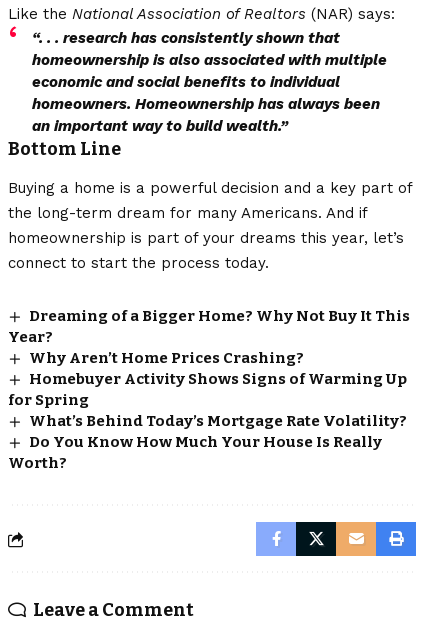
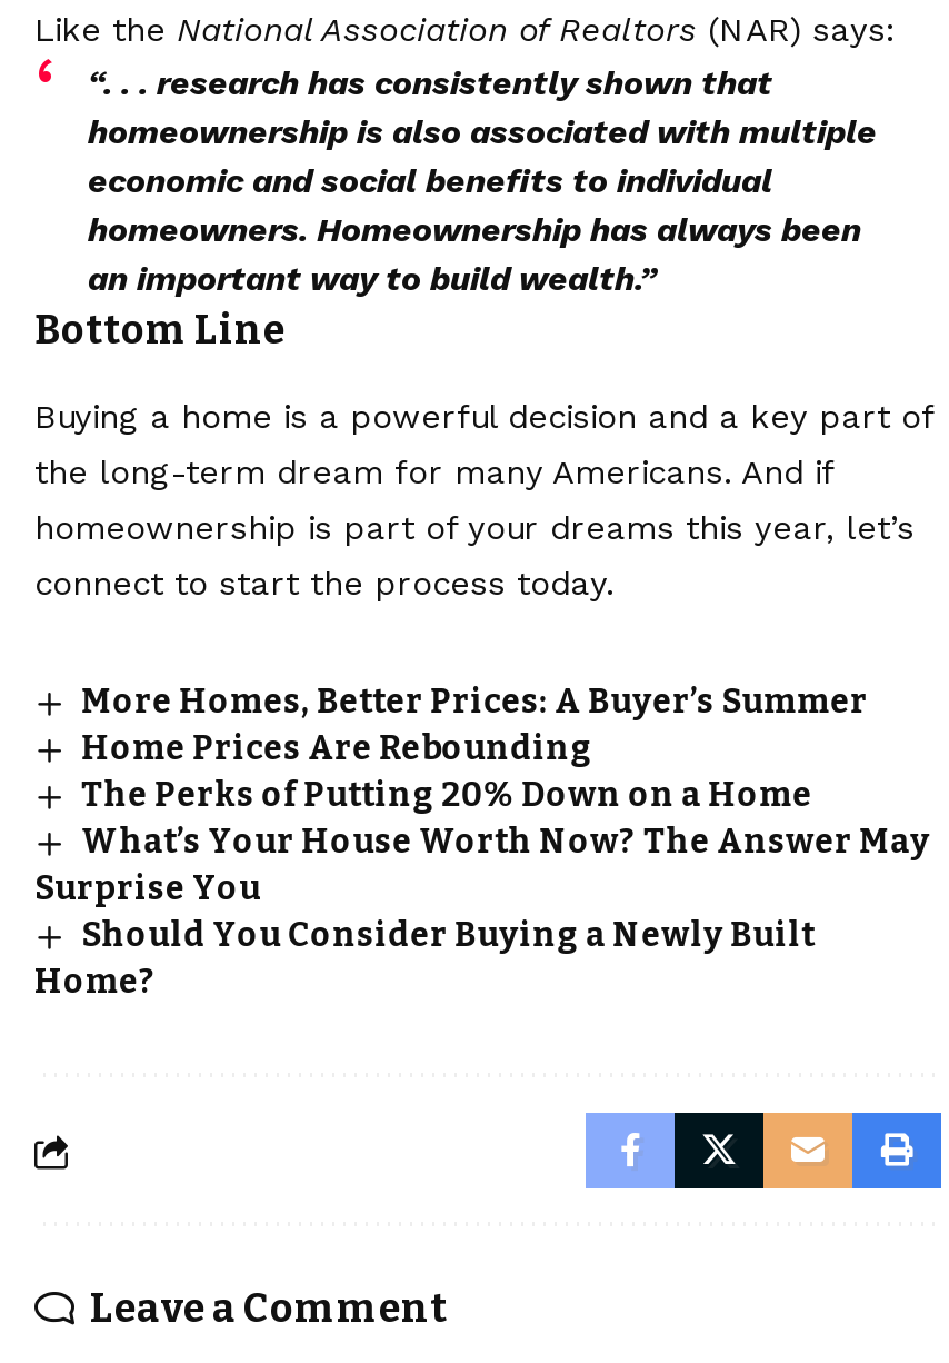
- Dreaming of a Bigger Home? Why Not Buy It This
- Year?
- Why Aren’t Home Prices Crashing?
- Homebuyer Activity Shows Signs of Warming Up
- for Spring
- What’s Behind Today’s Mortgage Rate Volatility?
- Do You Know How Much Your House Is Really
- Worth?
+ More Homes, Better Prices: A Buyer’s Summer
+ Home Prices Are Rebounding
+ The Perks of Putting 20% Down on a Home
+ What’s Your House Worth Now? The Answer May
+ Surprise You
+ Should You Consider Buying a Newly Built
+ Home?
